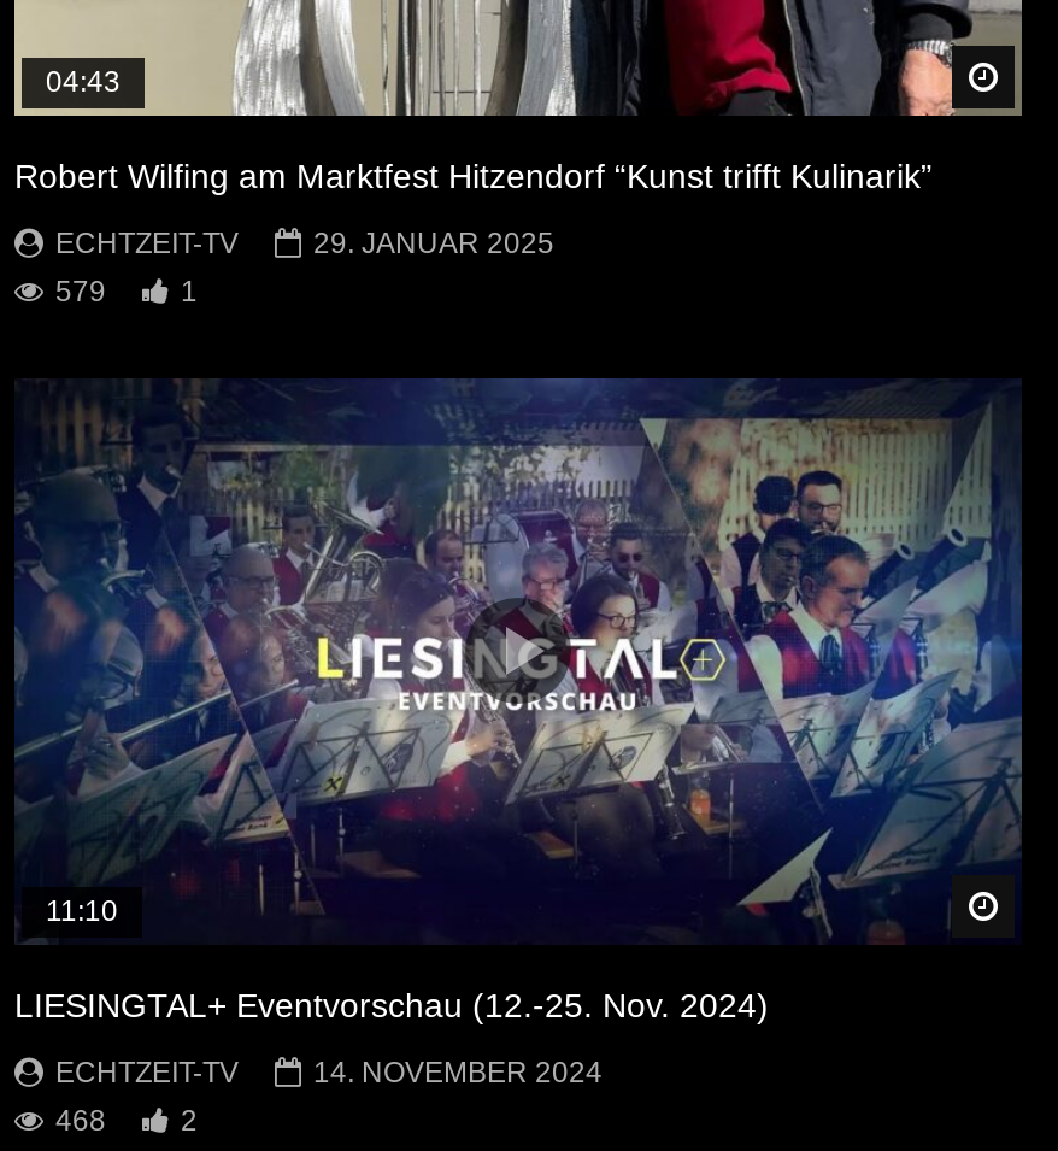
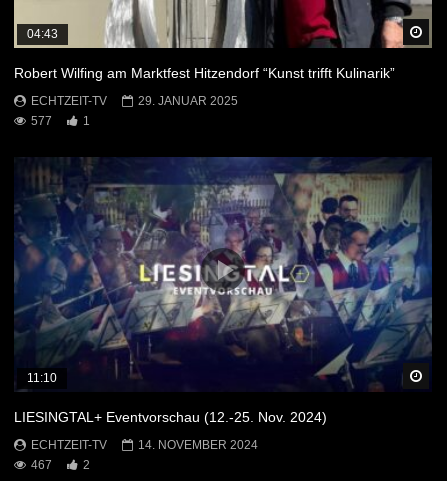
- 579
+ 577

- 468
+ 467
